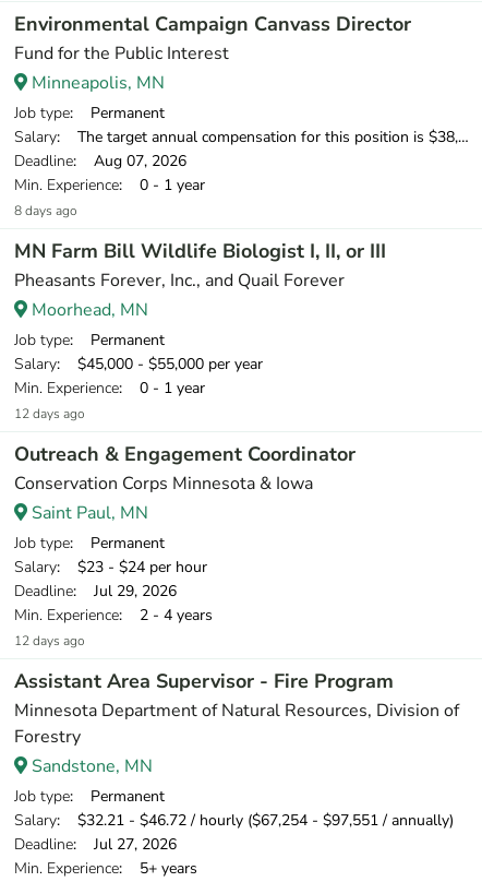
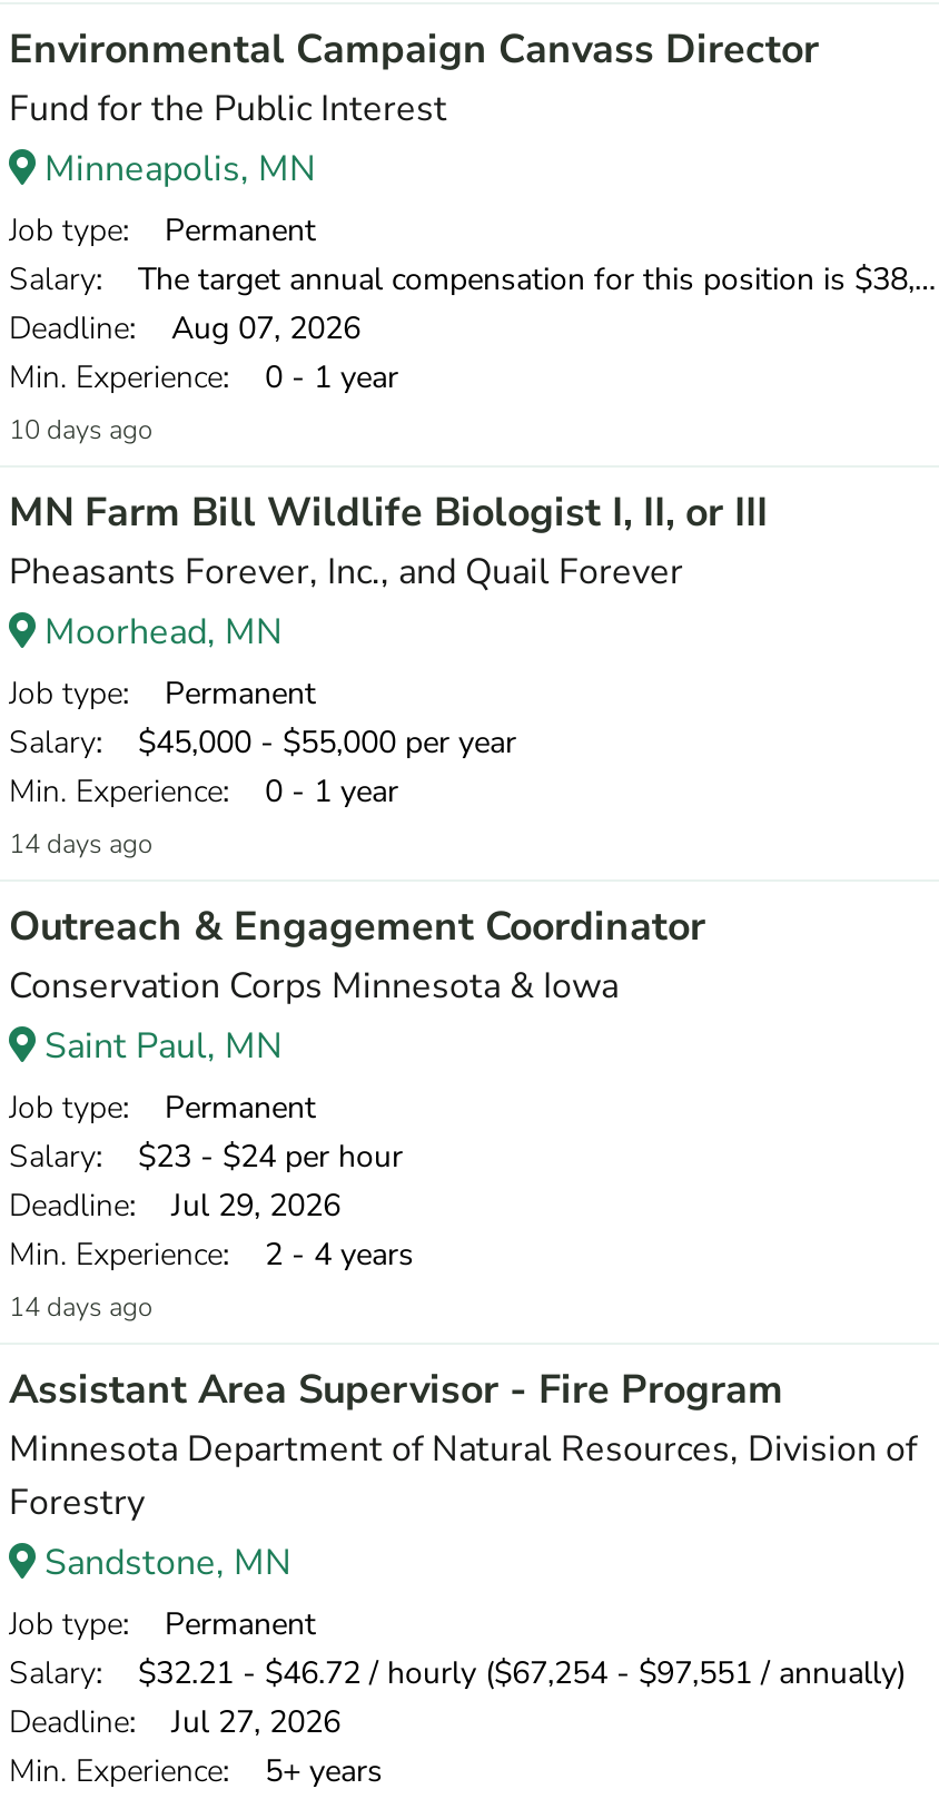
- 8 days ago
+ 10 days ago

- 12 days ago
+ 14 days ago

- 12 days ago
+ 14 days ago
